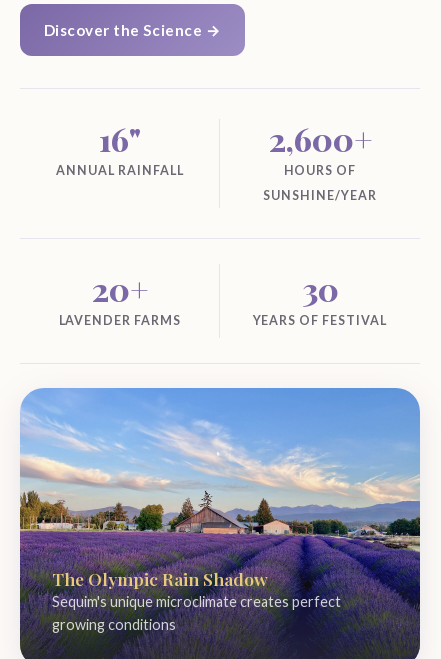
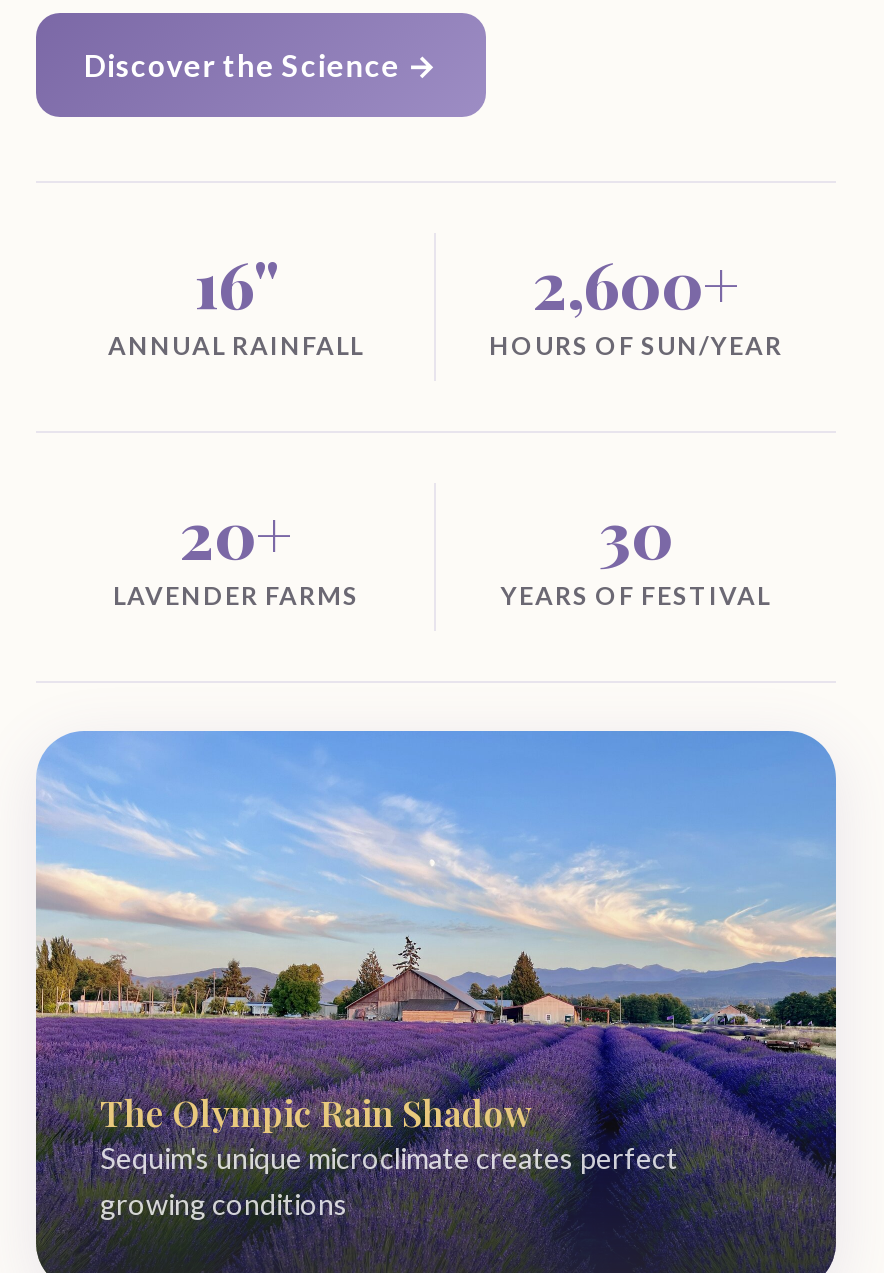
- HOURS OF
- SUNSHINE/YEAR
+ HOURS OF SUN/YEAR
